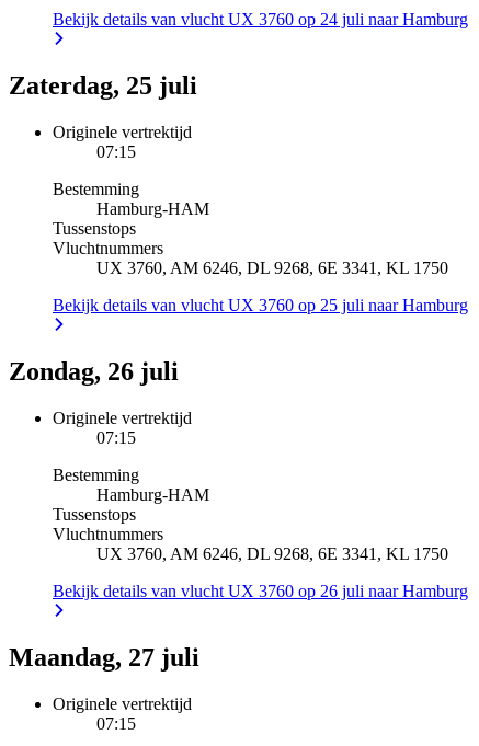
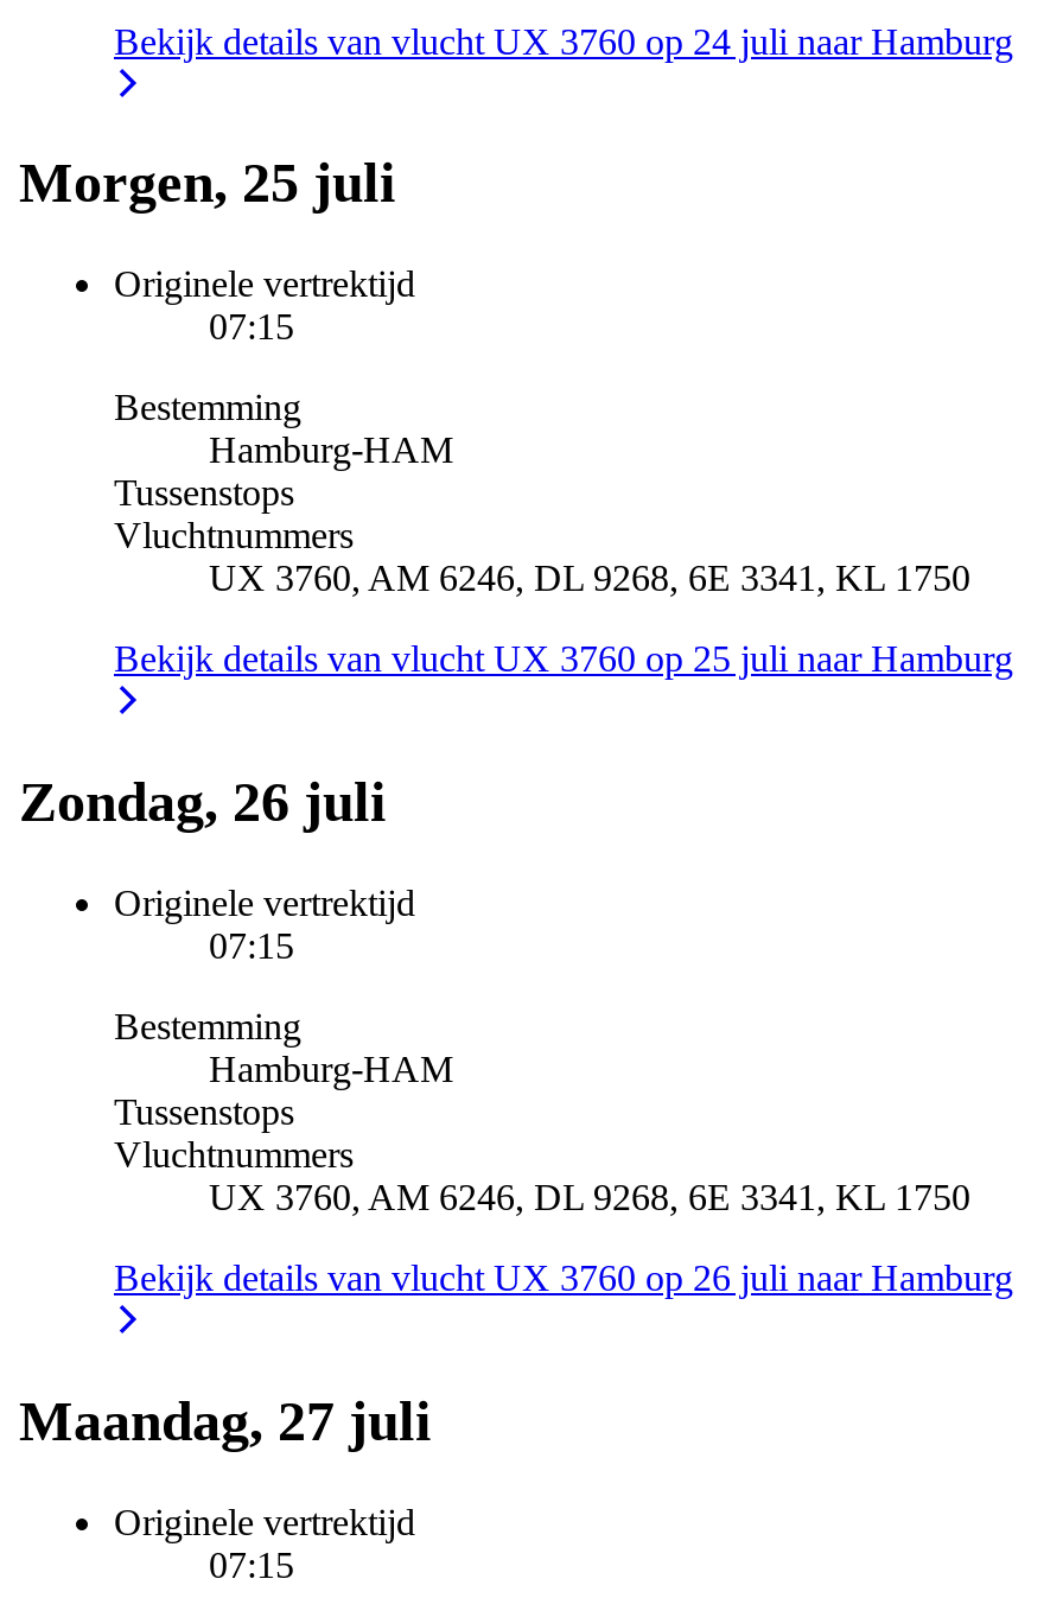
- Zaterdag, 25 juli
+ Morgen, 25 juli
